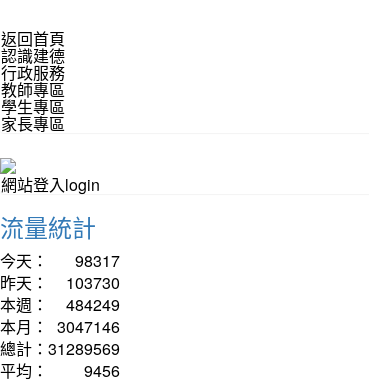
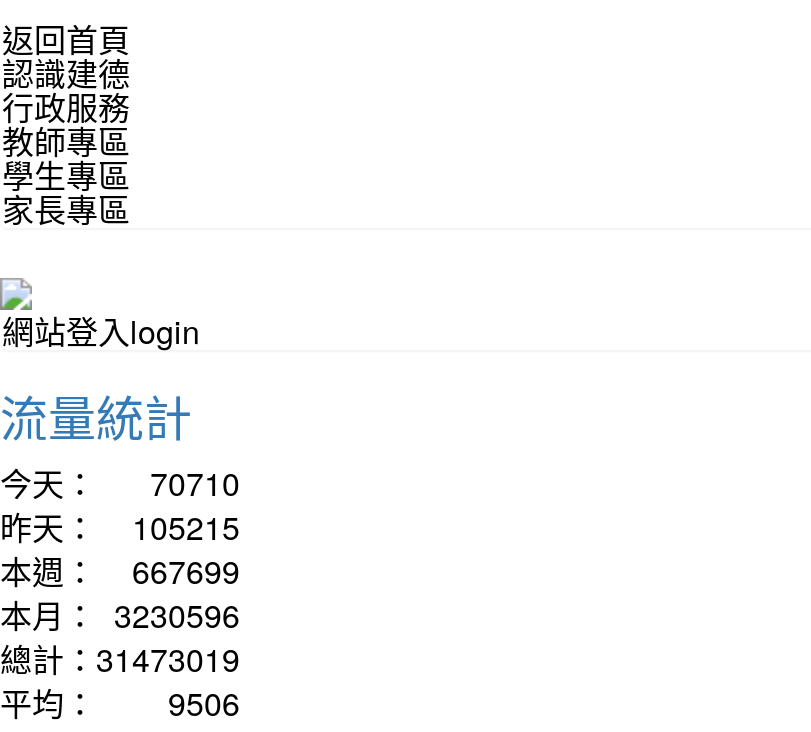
- 今天： 98317
+ 今天： 70710

- 昨天： 103730
+ 昨天： 105215

- 本週： 484249
+ 本週： 667699

- 本月： 3047146
+ 本月： 3230596

- 總計：31289569
+ 總計：31473019

- 平均： 9456
+ 平均： 9506
